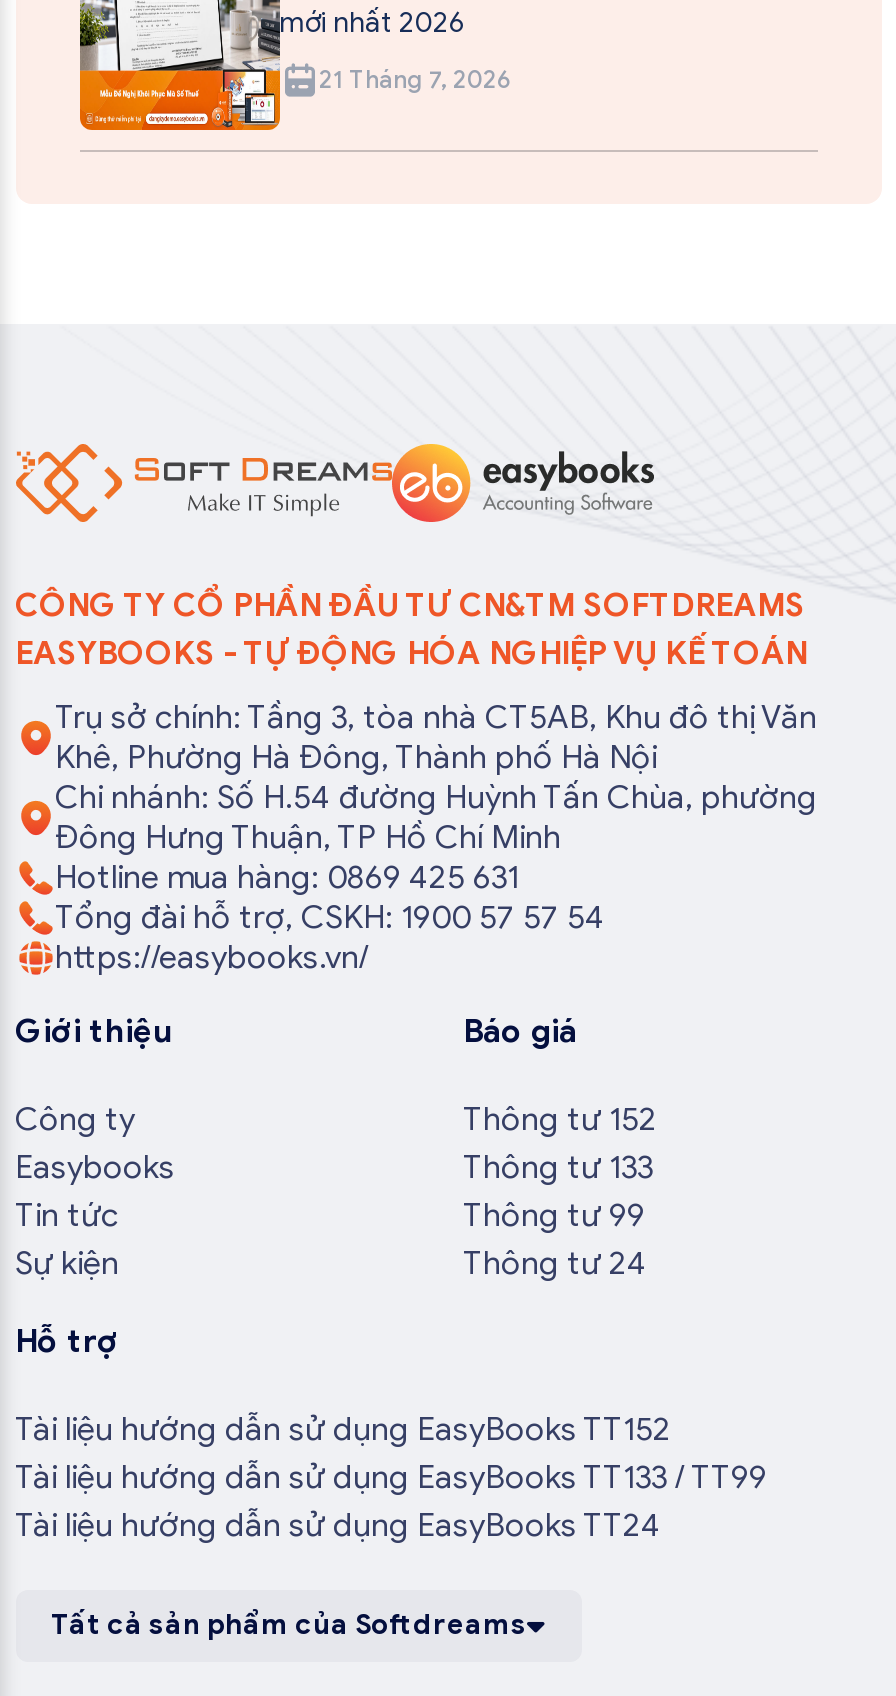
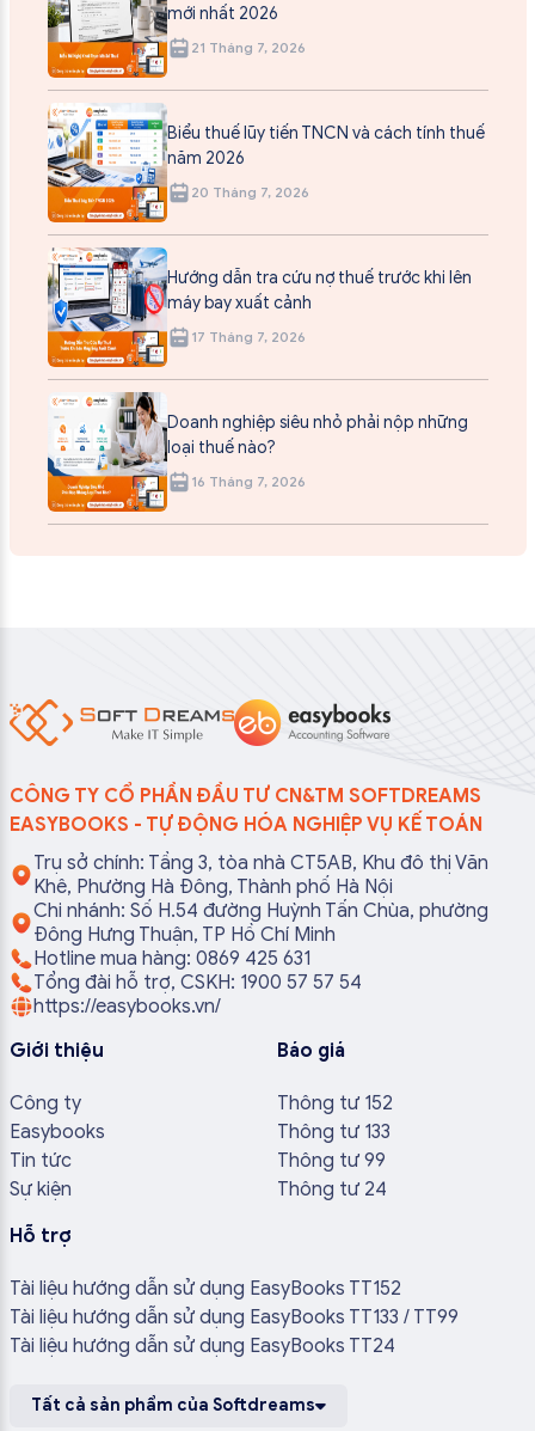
+ [image]
+ Biểu thuế lũy tiến TNCN và cách tính thuế
+ năm 2026
+ 20 Tháng 7, 2026

+ [image]
+ Hướng dẫn tra cứu nợ thuế trước khi lên
+ máy bay xuất cảnh
+ 17 Tháng 7, 2026

+ [image]
+ Doanh nghiệp siêu nhỏ phải nộp những
+ loại thuế nào?
+ 16 Tháng 7, 2026
